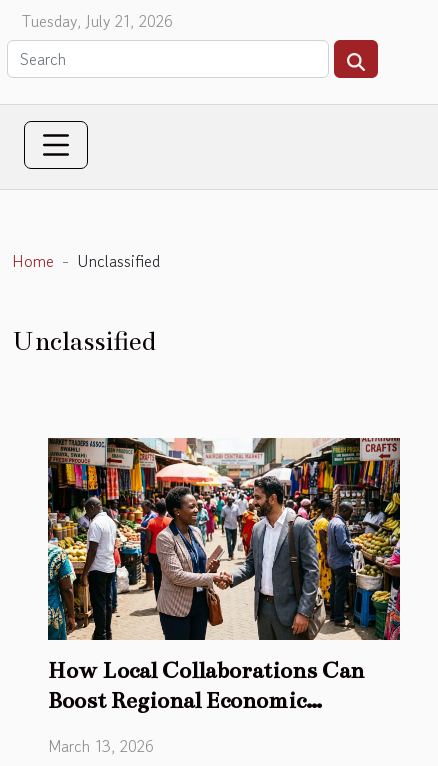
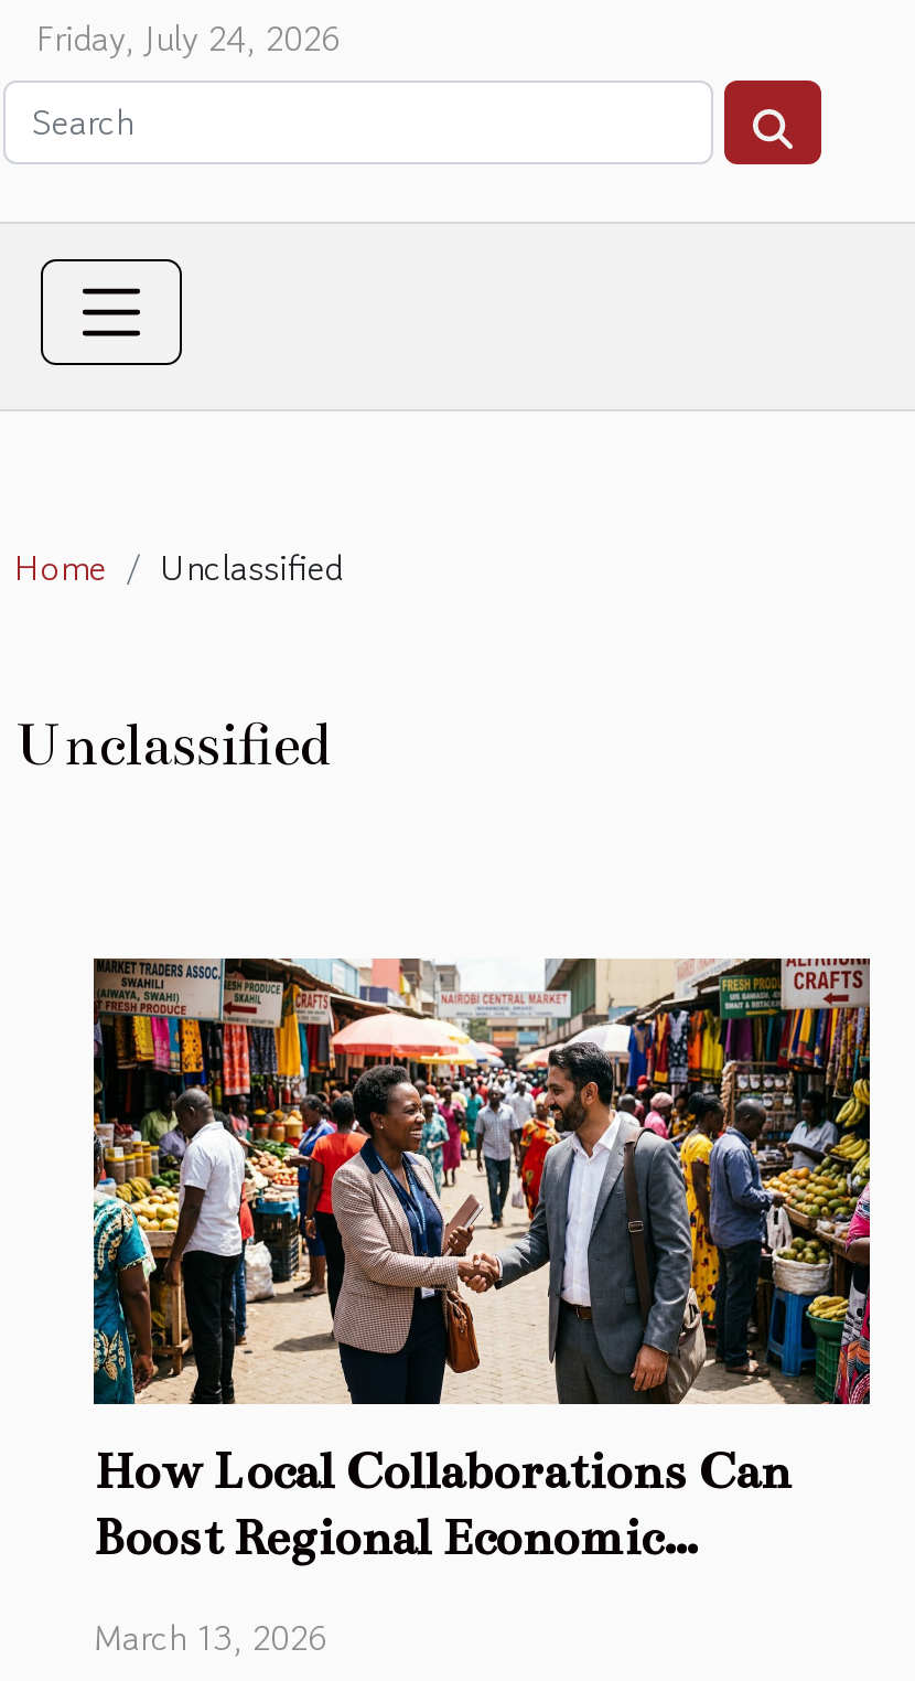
- Tuesday, July 21, 2026
+ Friday, July 24, 2026
